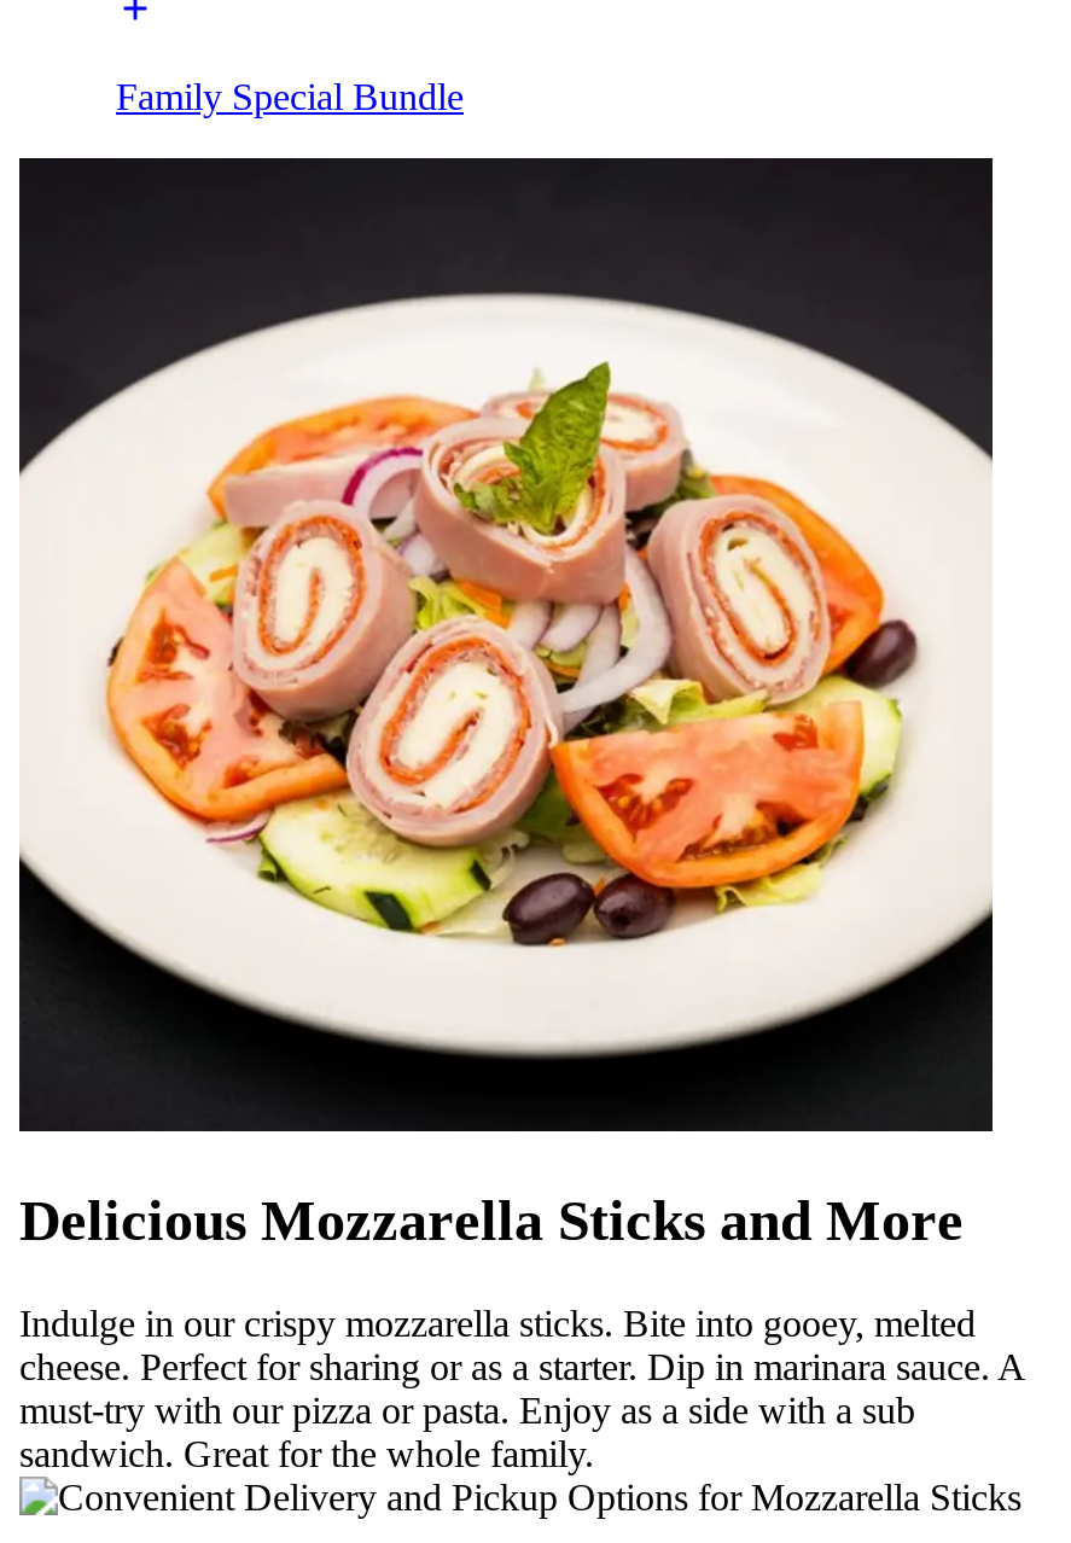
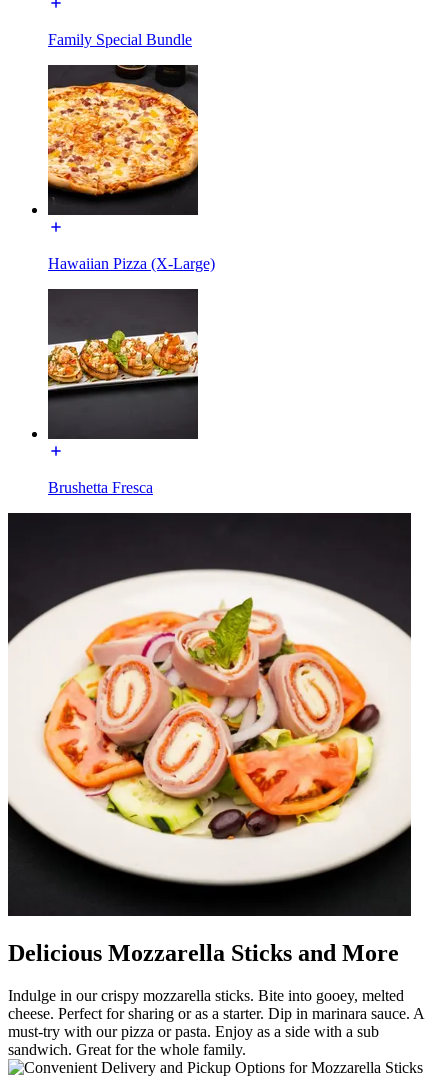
+ [image]
+ Hawaiian Pizza (X-Large)

+ [image]
+ Brushetta Fresca
